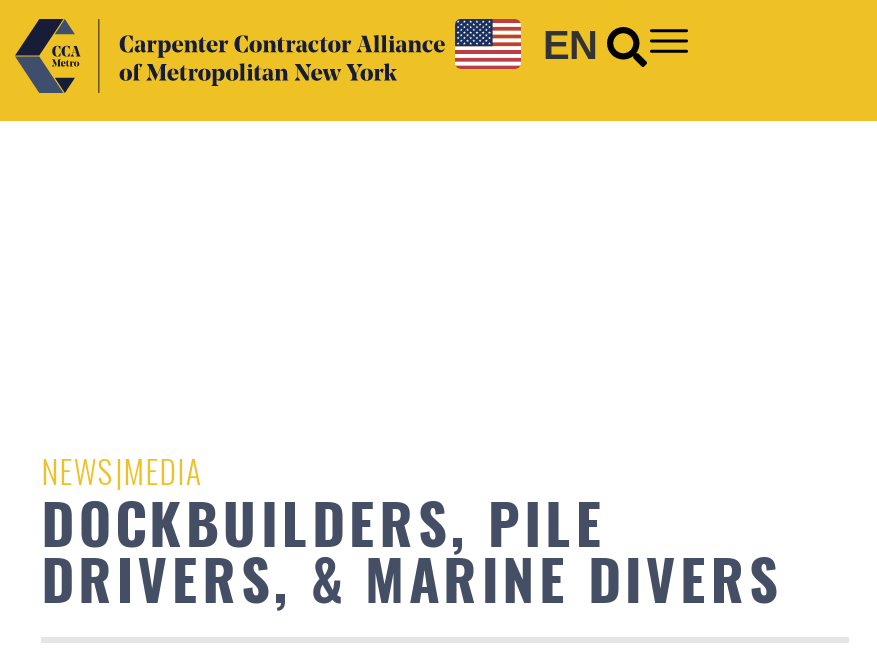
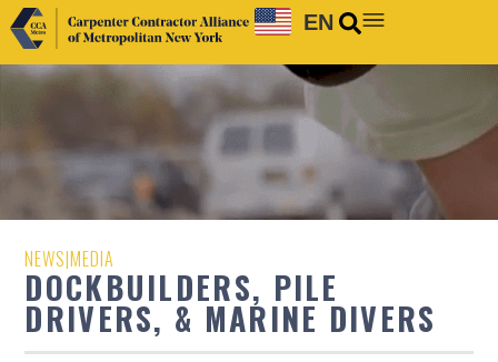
+ [image]
